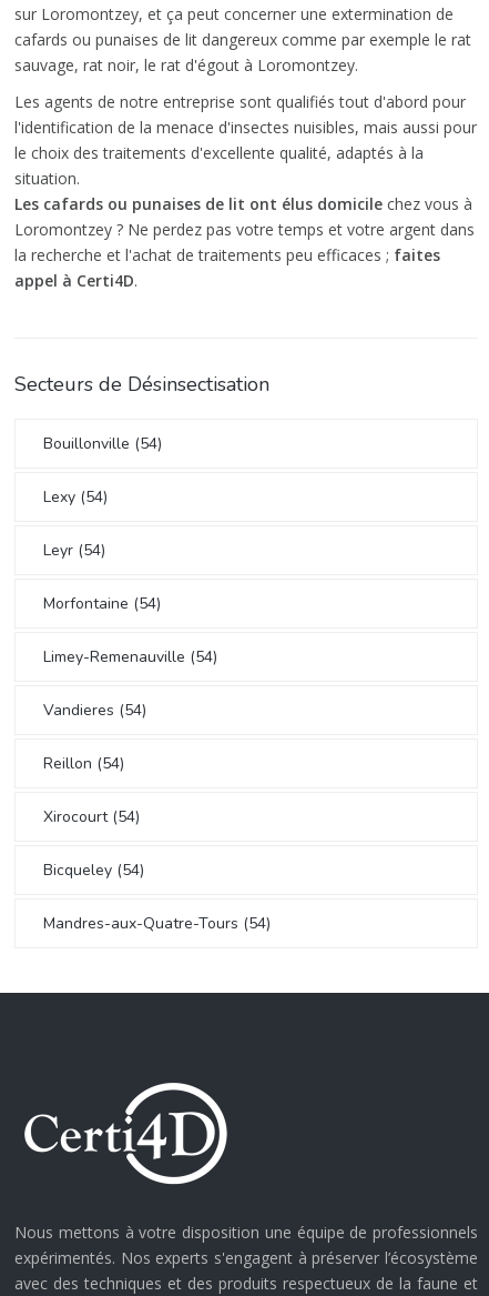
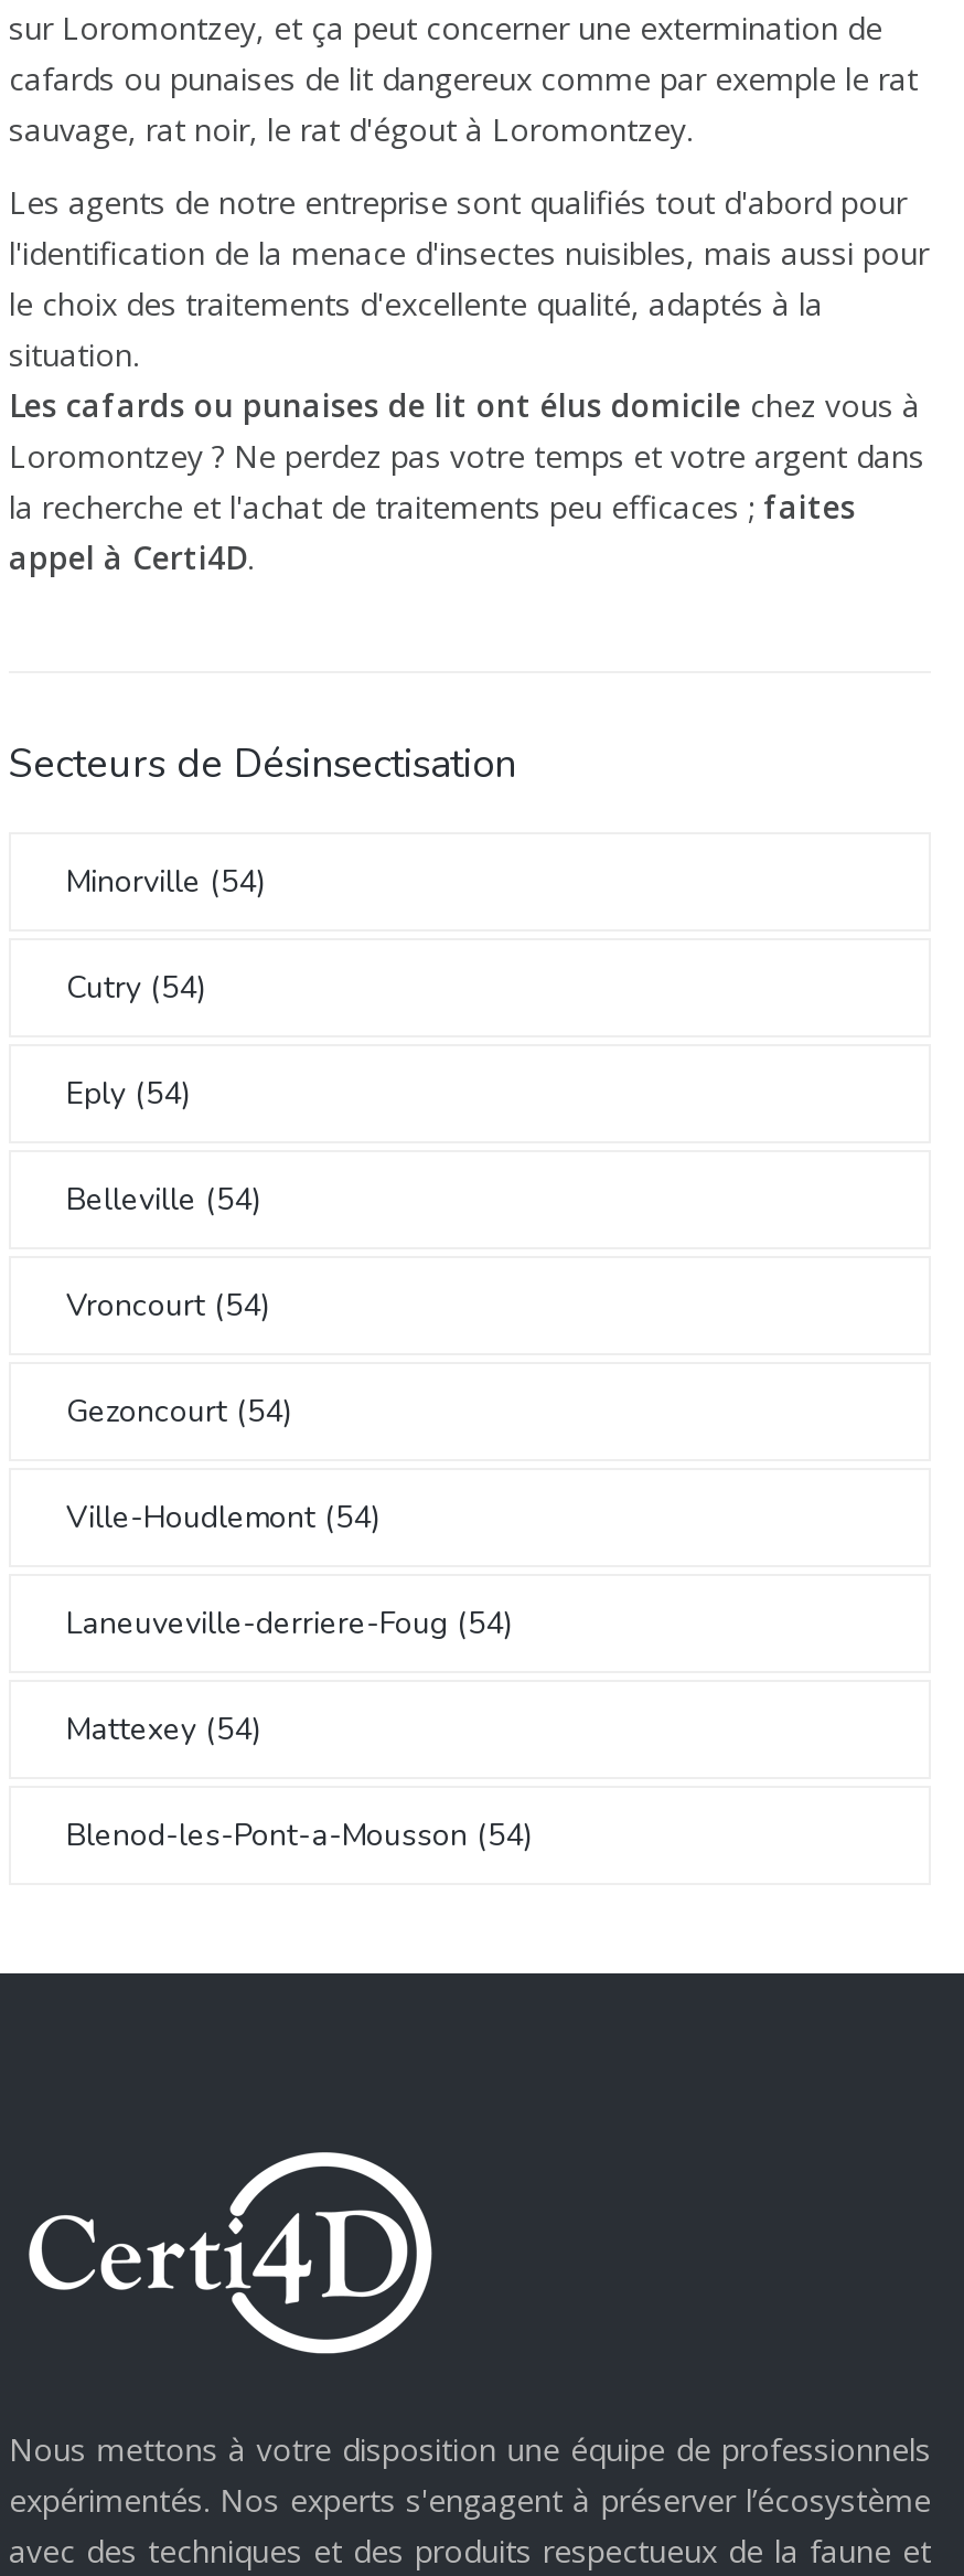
- Bouillonville (54)
+ Minorville (54)

- Lexy (54)
+ Cutry (54)

- Leyr (54)
+ Eply (54)

- Morfontaine (54)
+ Belleville (54)

- Limey-Remenauville (54)
+ Vroncourt (54)

- Vandieres (54)
+ Gezoncourt (54)

- Reillon (54)
+ Ville-Houdlemont (54)

- Xirocourt (54)
+ Laneuveville-derriere-Foug (54)

- Bicqueley (54)
+ Mattexey (54)

- Mandres-aux-Quatre-Tours (54)
+ Blenod-les-Pont-a-Mousson (54)
